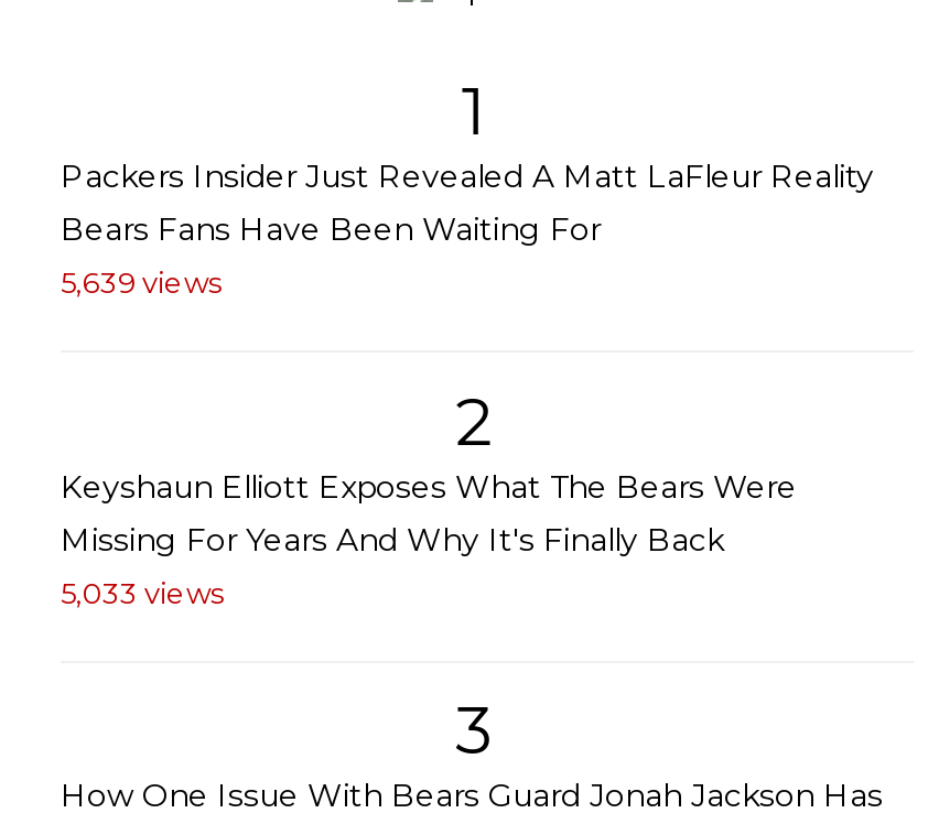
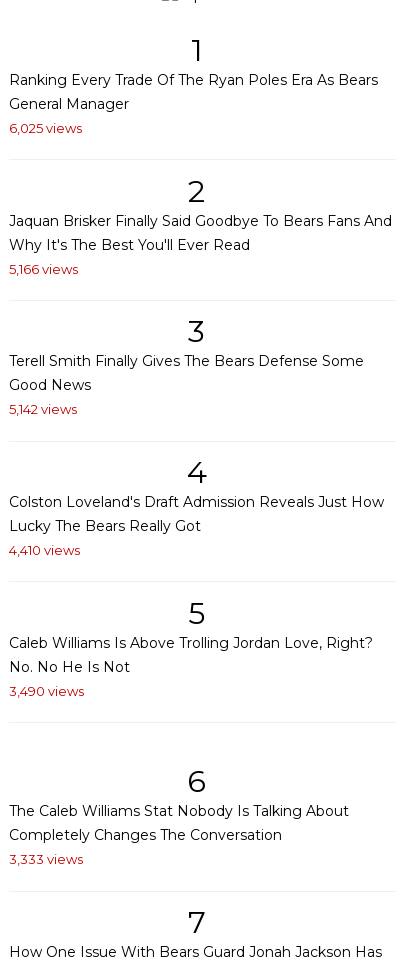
- Packers Insider Just Revealed A Matt LaFleur Reality
- Bears Fans Have Been Waiting For
- 5,639 views
+ Ranking Every Trade Of The Ryan Poles Era As Bears
+ General Manager
+ 6,025 views

- Keyshaun Elliott Exposes What The Bears Were
- Missing For Years And Why It's Finally Back
- 5,033 views
+ Jaquan Brisker Finally Said Goodbye To Bears Fans And
+ Why It's The Best You'll Ever Read
+ 5,166 views

+ Terell Smith Finally Gives The Bears Defense Some
+ Good News
+ 5,142 views
+ 4
+ Colston Loveland's Draft Admission Reveals Just How
+ Lucky The Bears Really Got
+ 4,410 views
+ 5
+ Caleb Williams Is Above Trolling Jordan Love, Right?
+ No. No He Is Not
+ 3,490 views
+ 6
+ The Caleb Williams Stat Nobody Is Talking About
+ Completely Changes The Conversation
+ 3,333 views
+ 7
